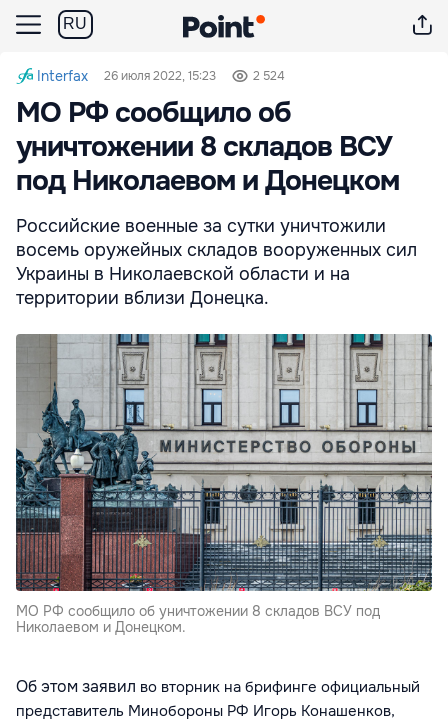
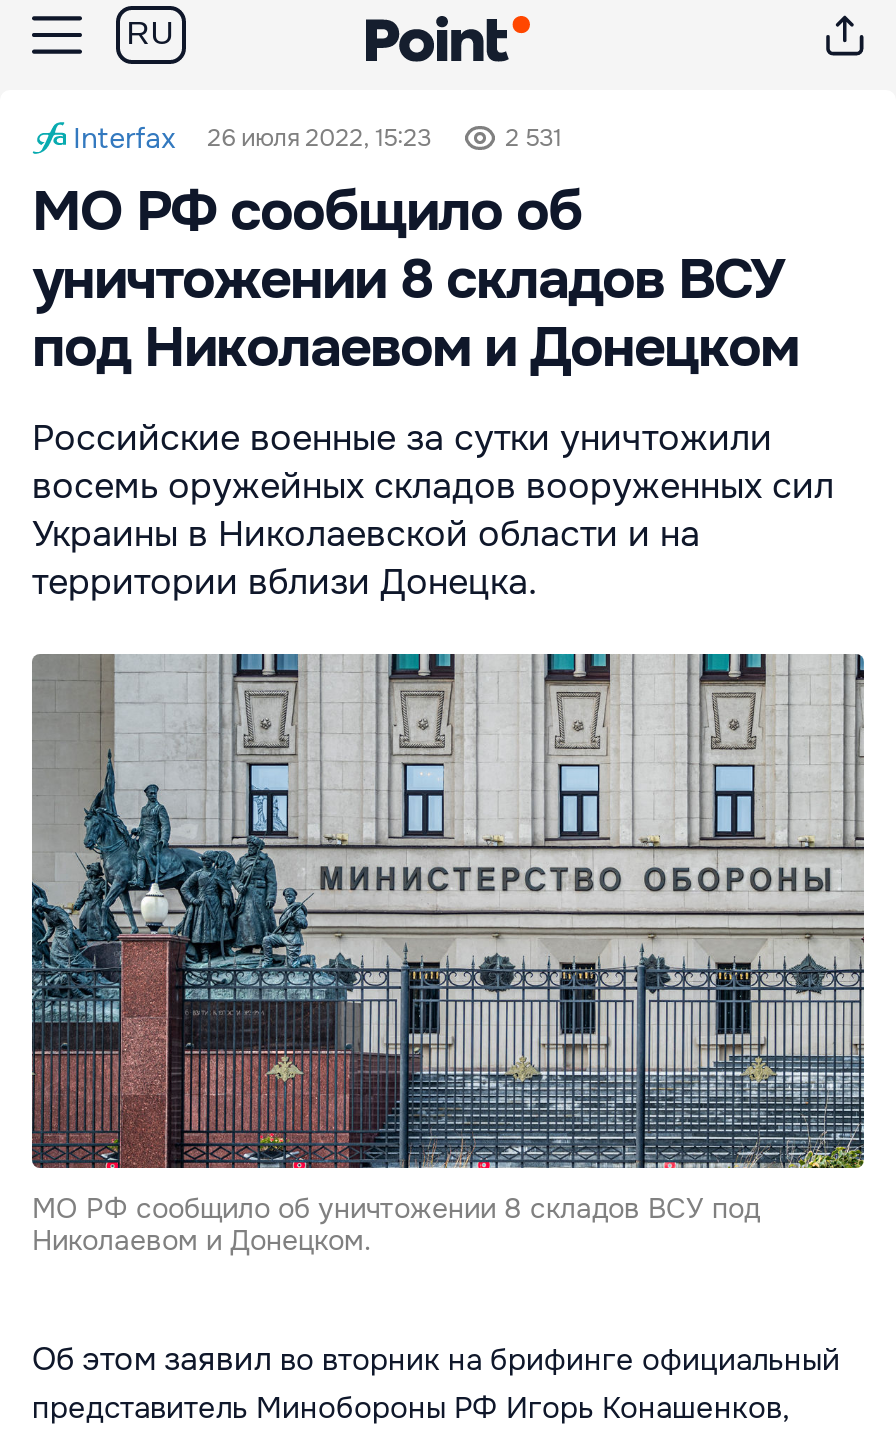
- 2 524
+ 2 531
